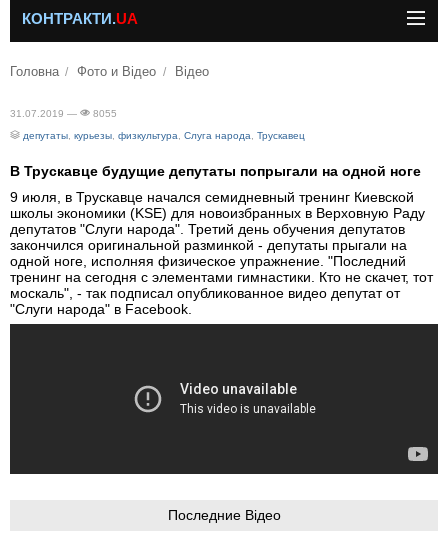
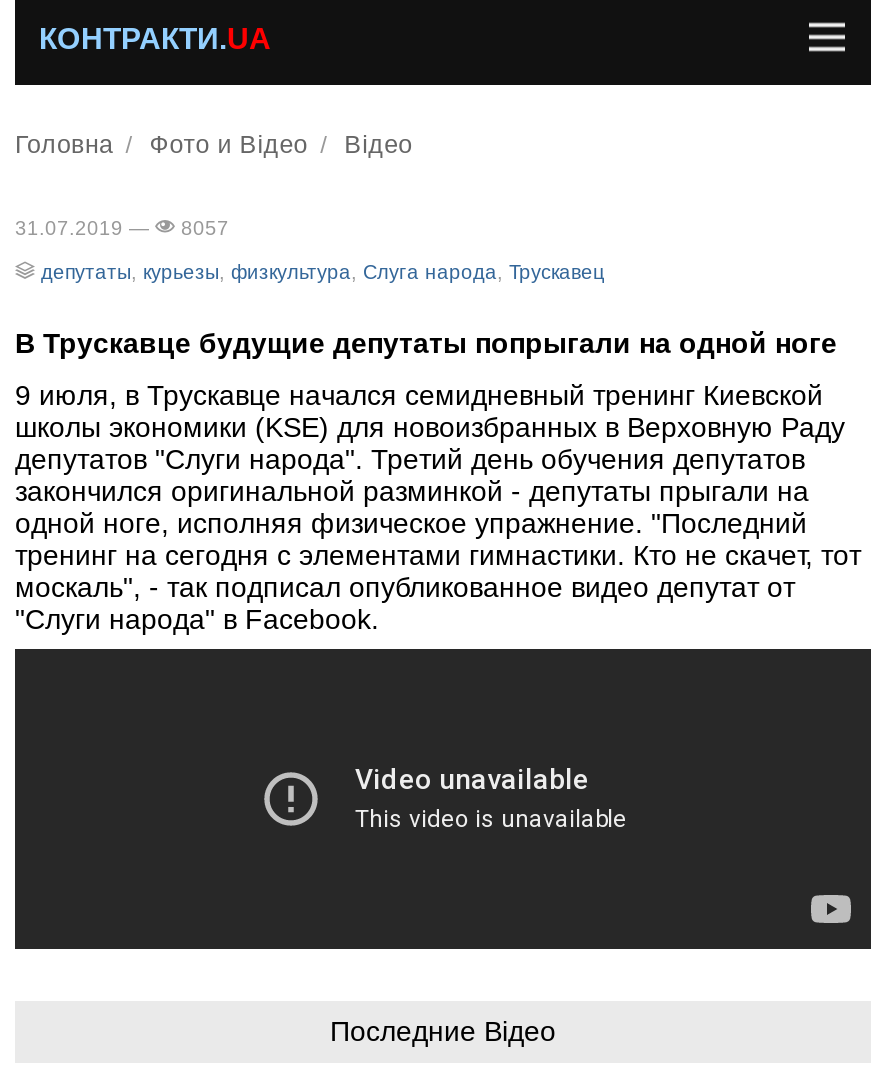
- 31.07.2019 — 8055
+ 31.07.2019 — 8057
